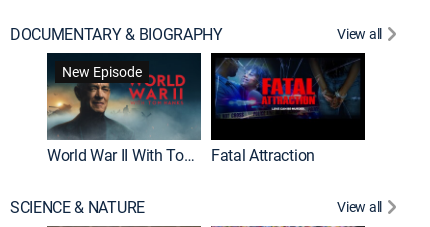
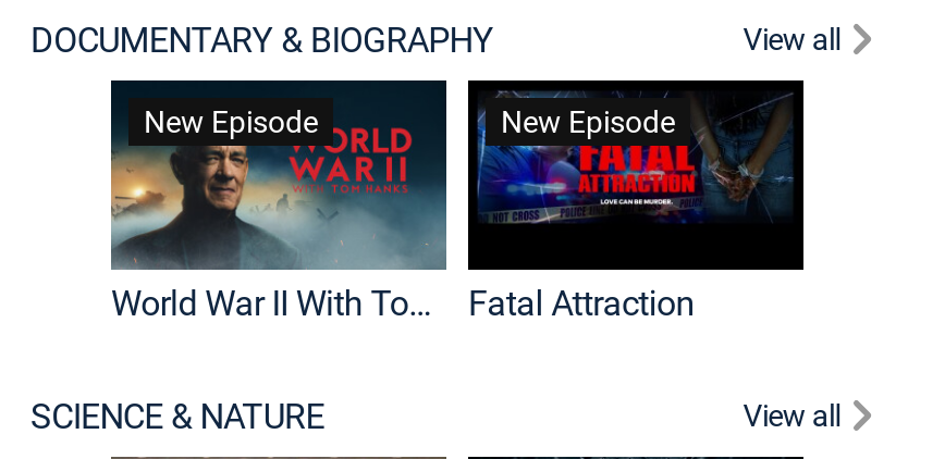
+ New Episode
